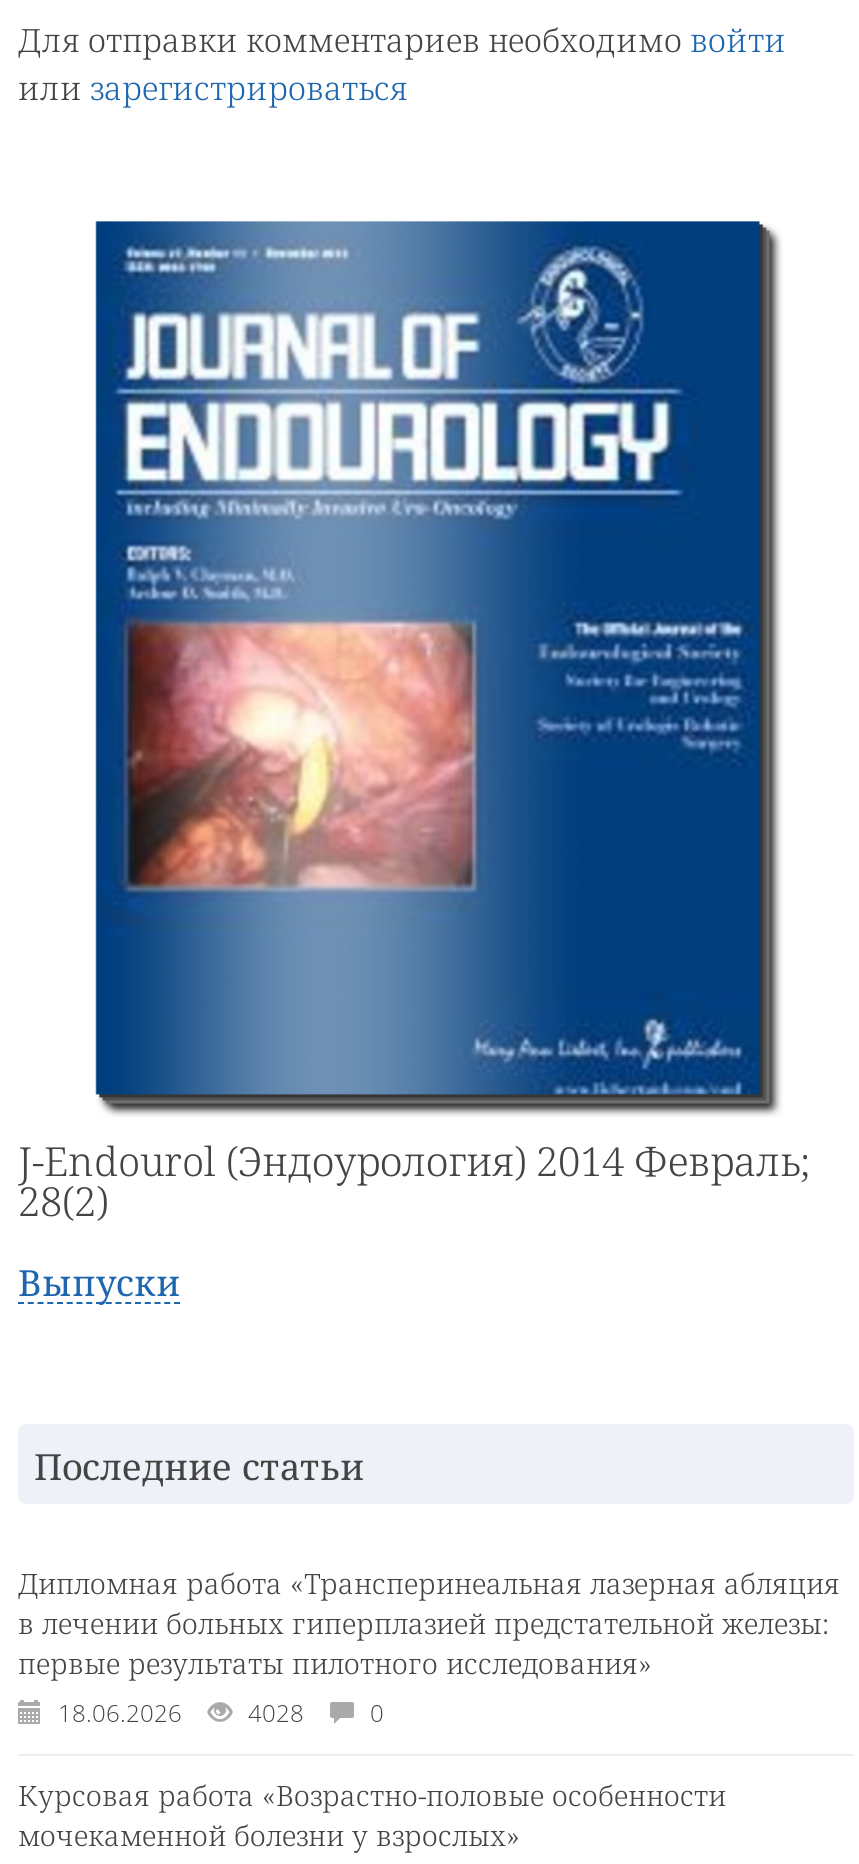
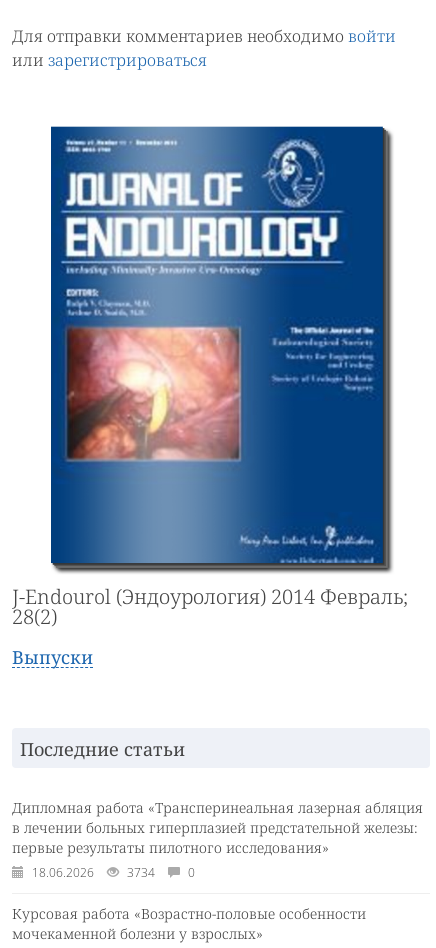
- 18.06.2026 4028 0
+ 18.06.2026 3734 0
